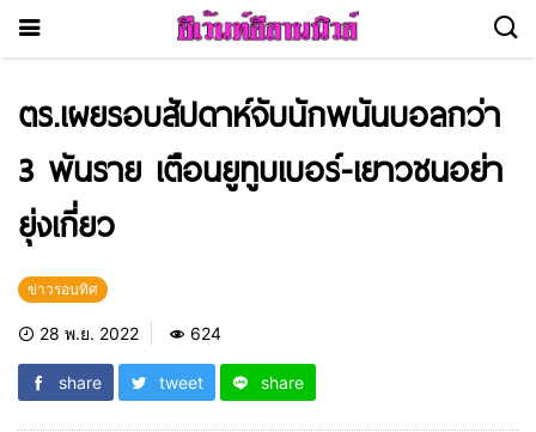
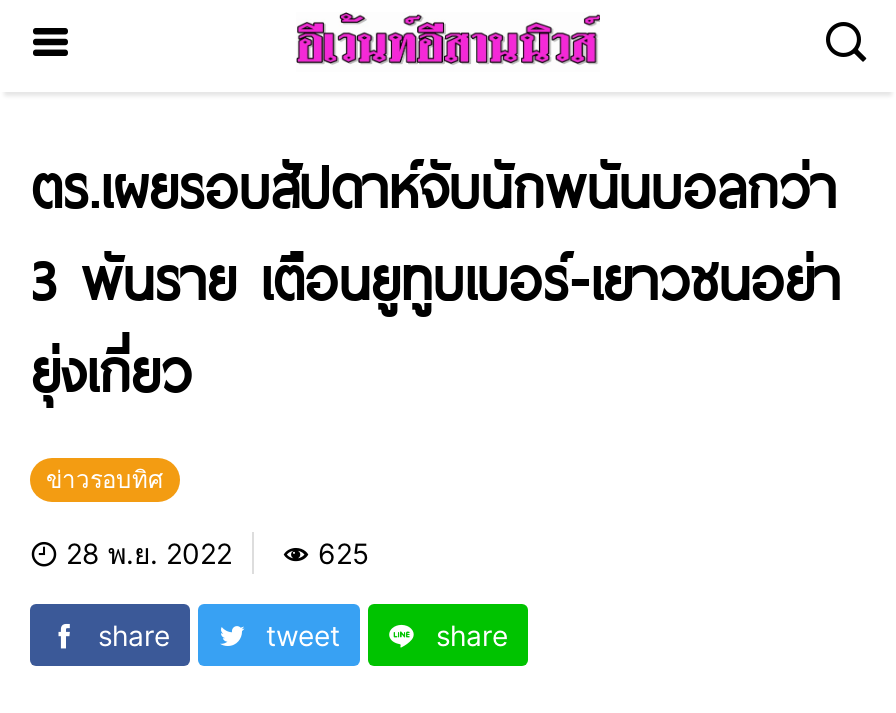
- 624
+ 625
